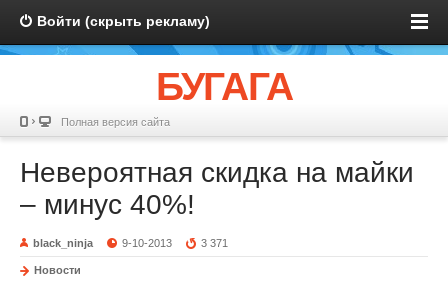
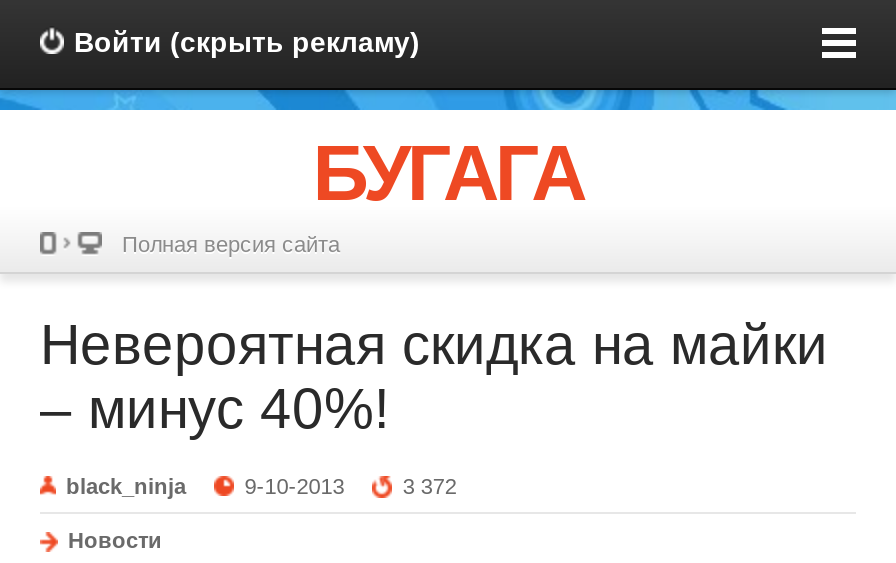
- 3 371
+ 3 372
